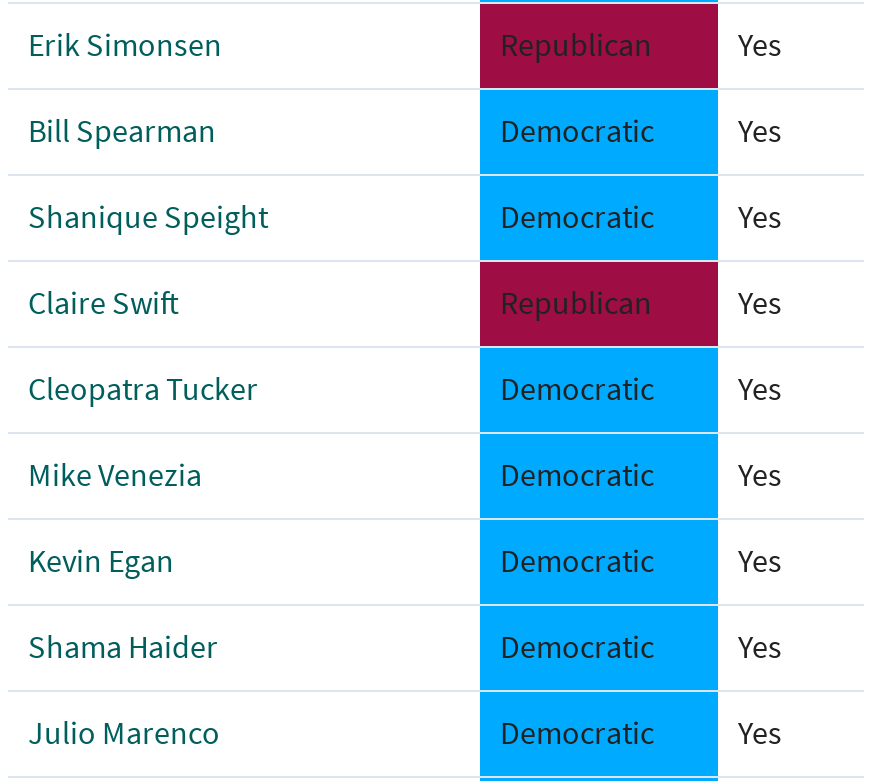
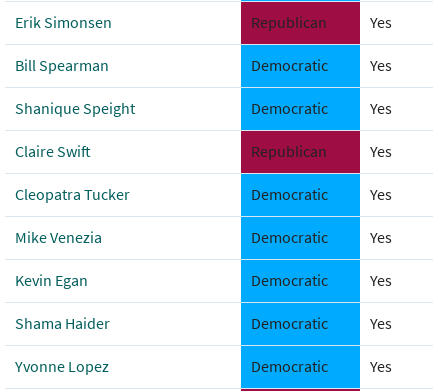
- Julio Marenco
+ Yvonne Lopez
